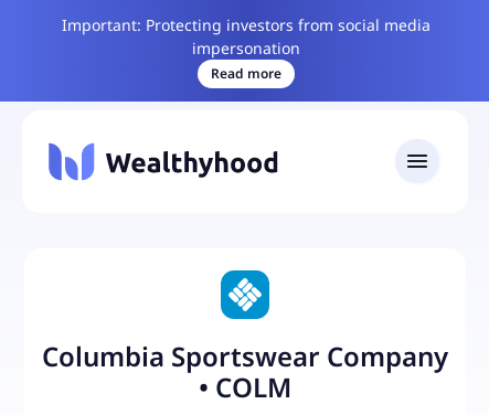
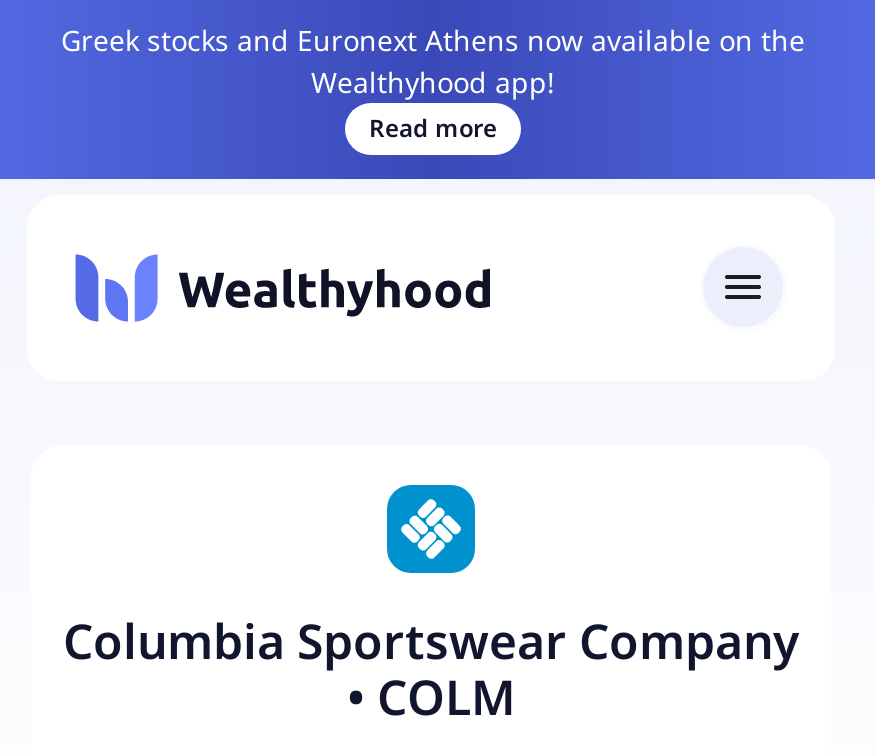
- Important: Protecting investors from social media
- impersonation
+ Greek stocks and Euronext Athens now available on the
+ Wealthyhood app!
